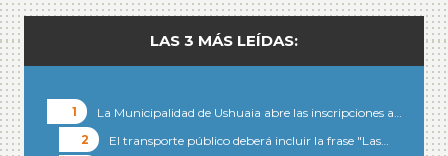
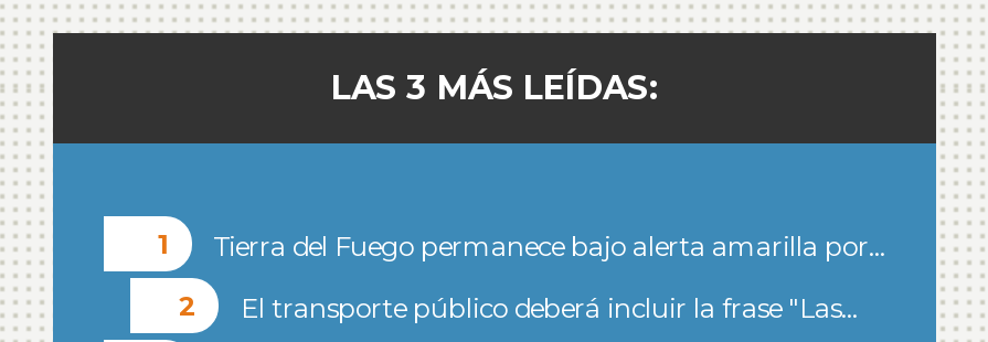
- La Municipalidad de Ushuaia abre las inscripciones a…
+ Tierra del Fuego permanece bajo alerta amarilla por…
